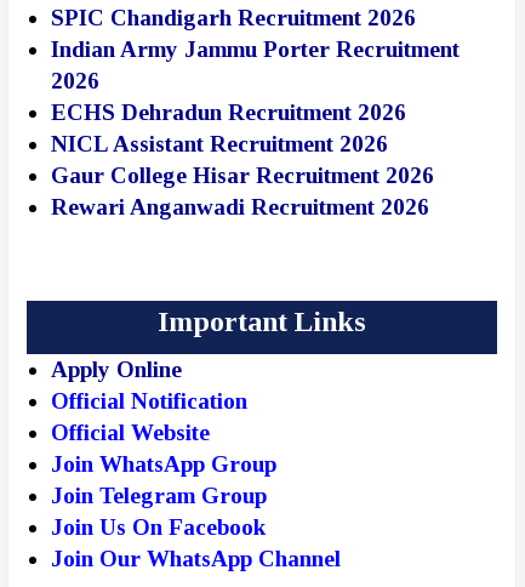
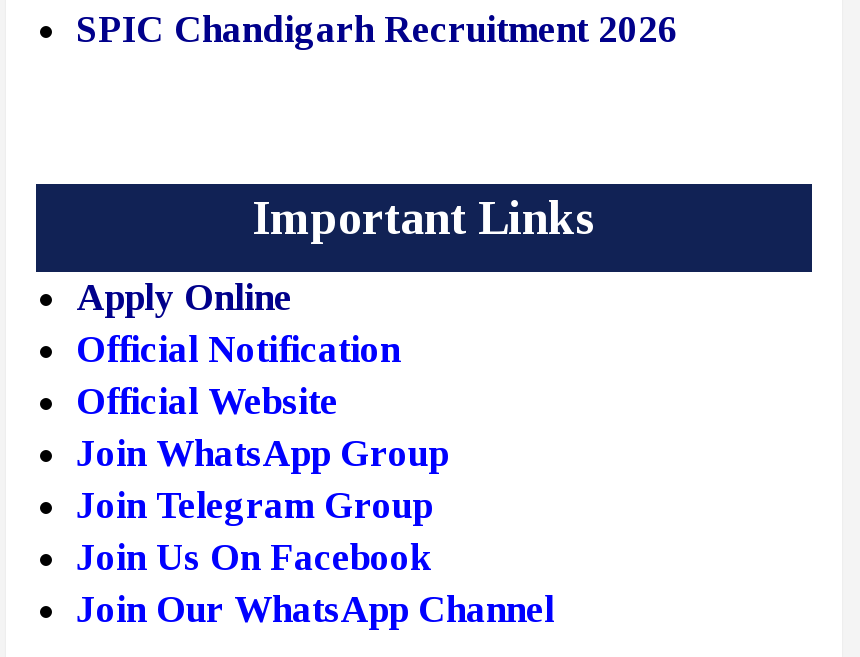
- Indian Army Jammu Porter Recruitment
- 2026
- ECHS Dehradun Recruitment 2026
- NICL Assistant Recruitment 2026
- Gaur College Hisar Recruitment 2026
- Rewari Anganwadi Recruitment 2026
